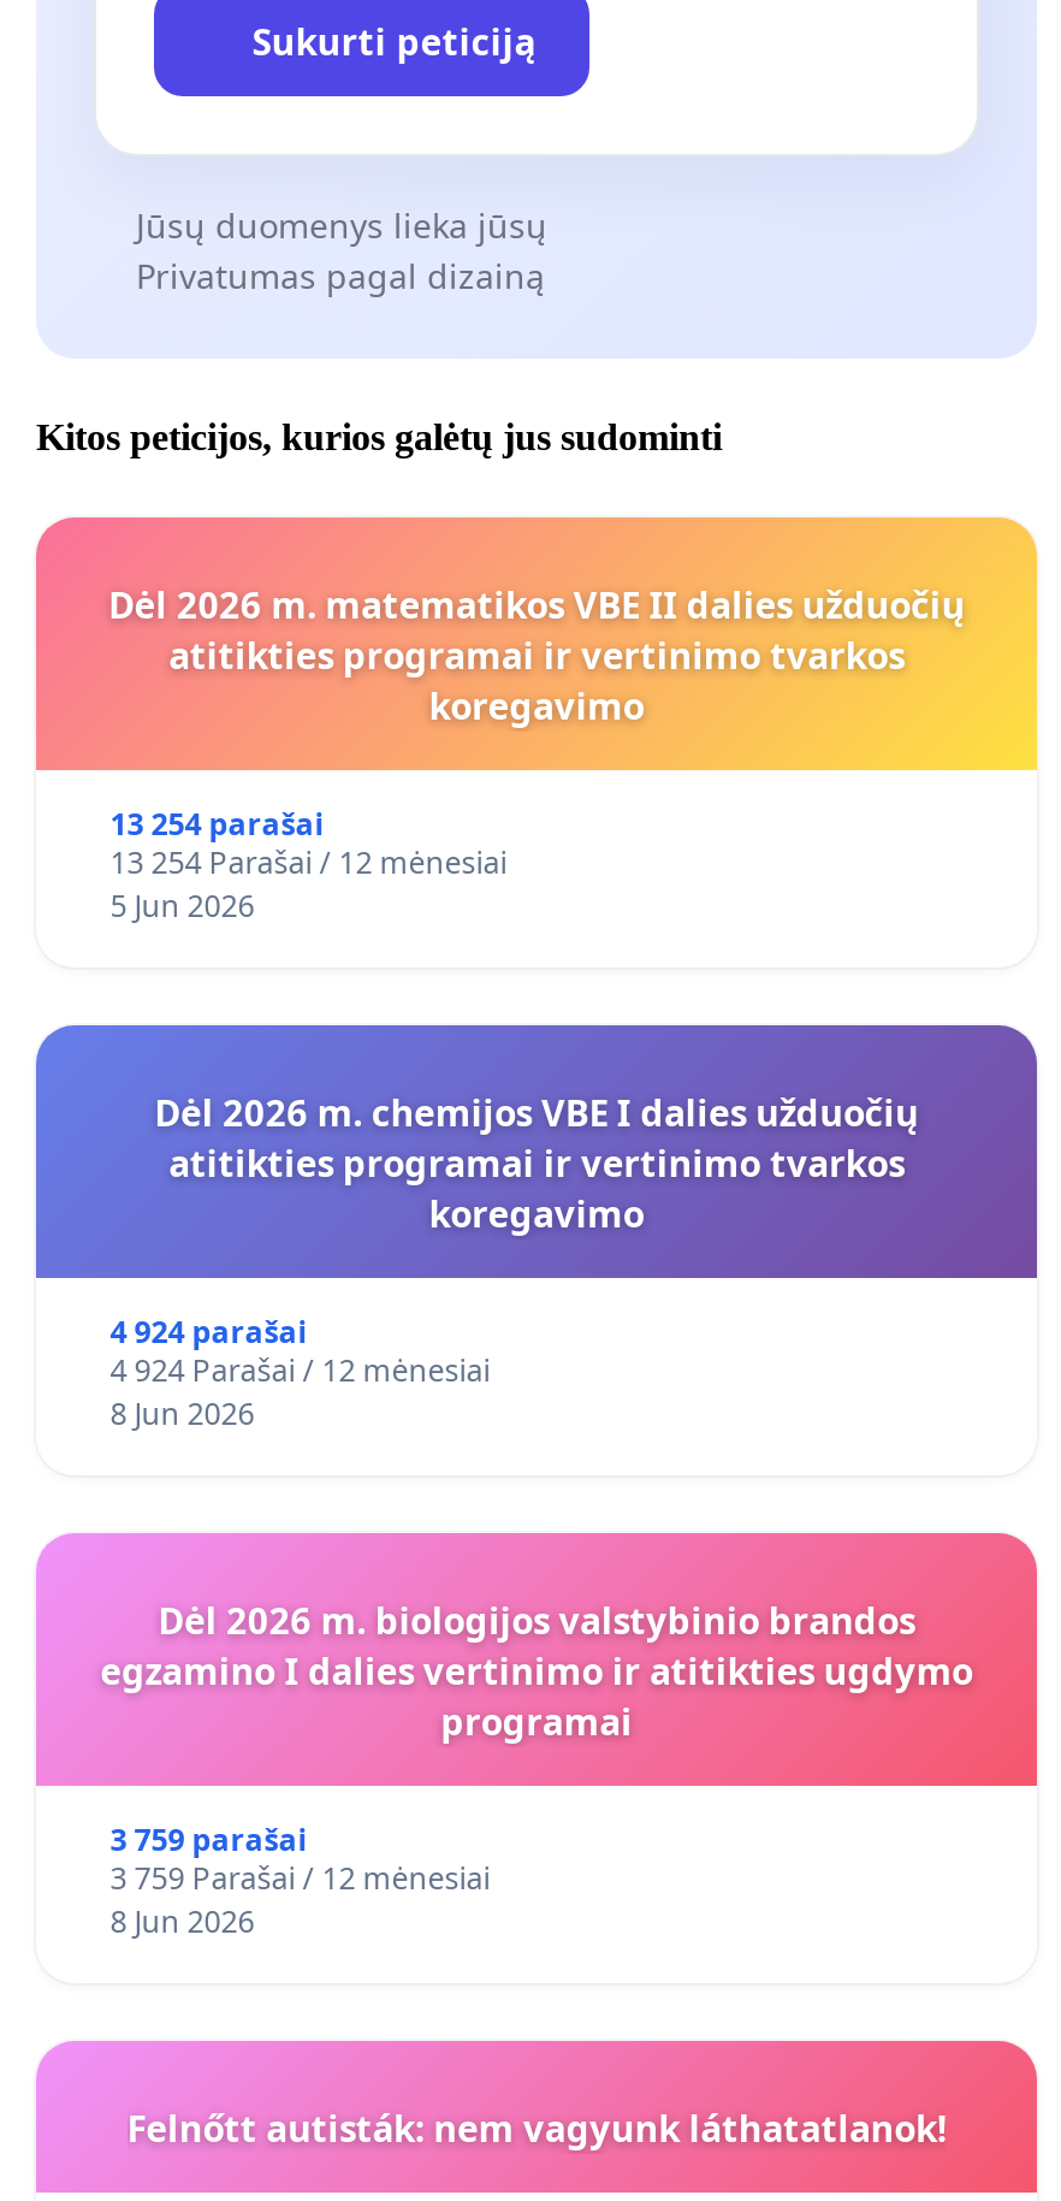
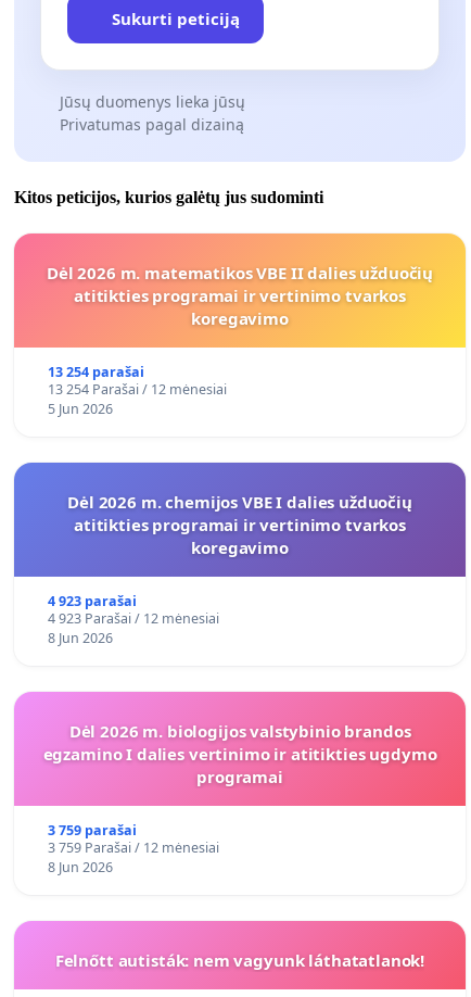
- 4 924 parašai
+ 4 923 parašai

- 4 924 Parašai / 12 mėnesiai
+ 4 923 Parašai / 12 mėnesiai
